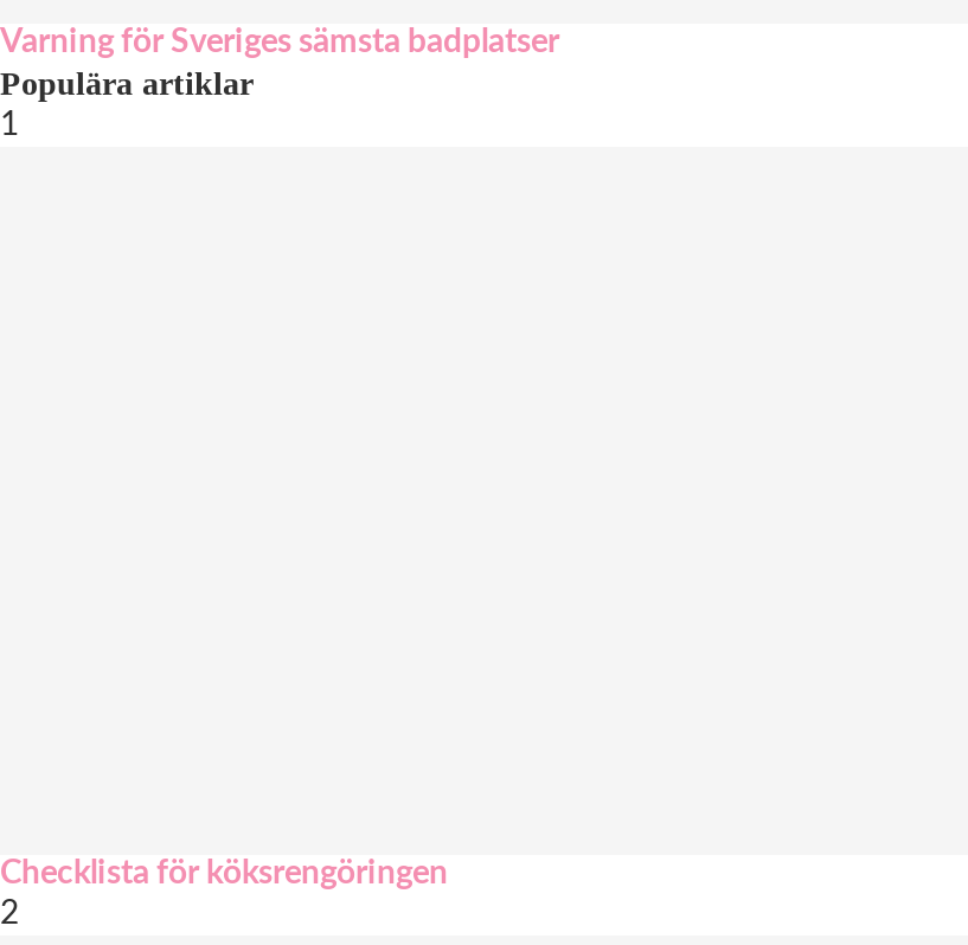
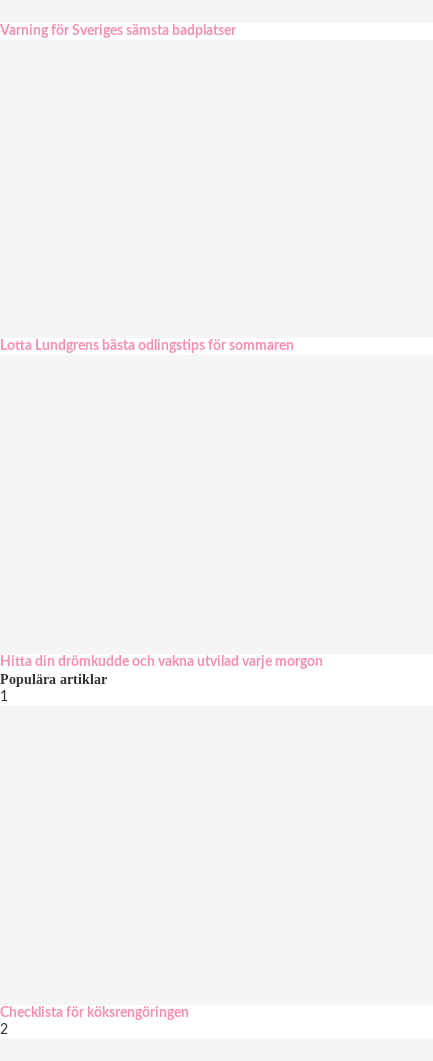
+ Lotta Lundgrens bästa odlingstips för sommaren

+ Hitta din drömkudde och vakna utvilad varje morgon
